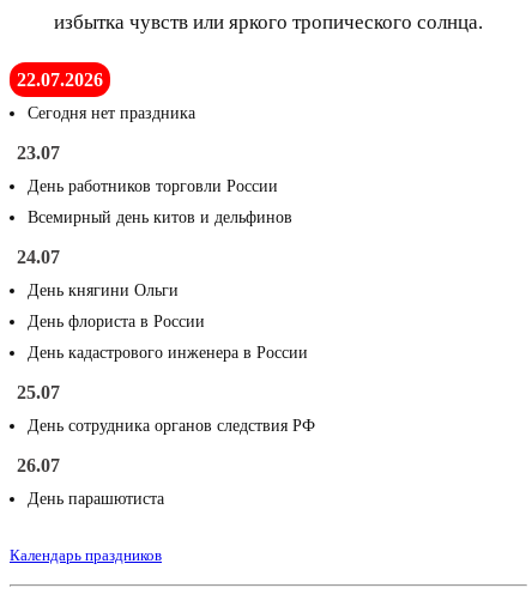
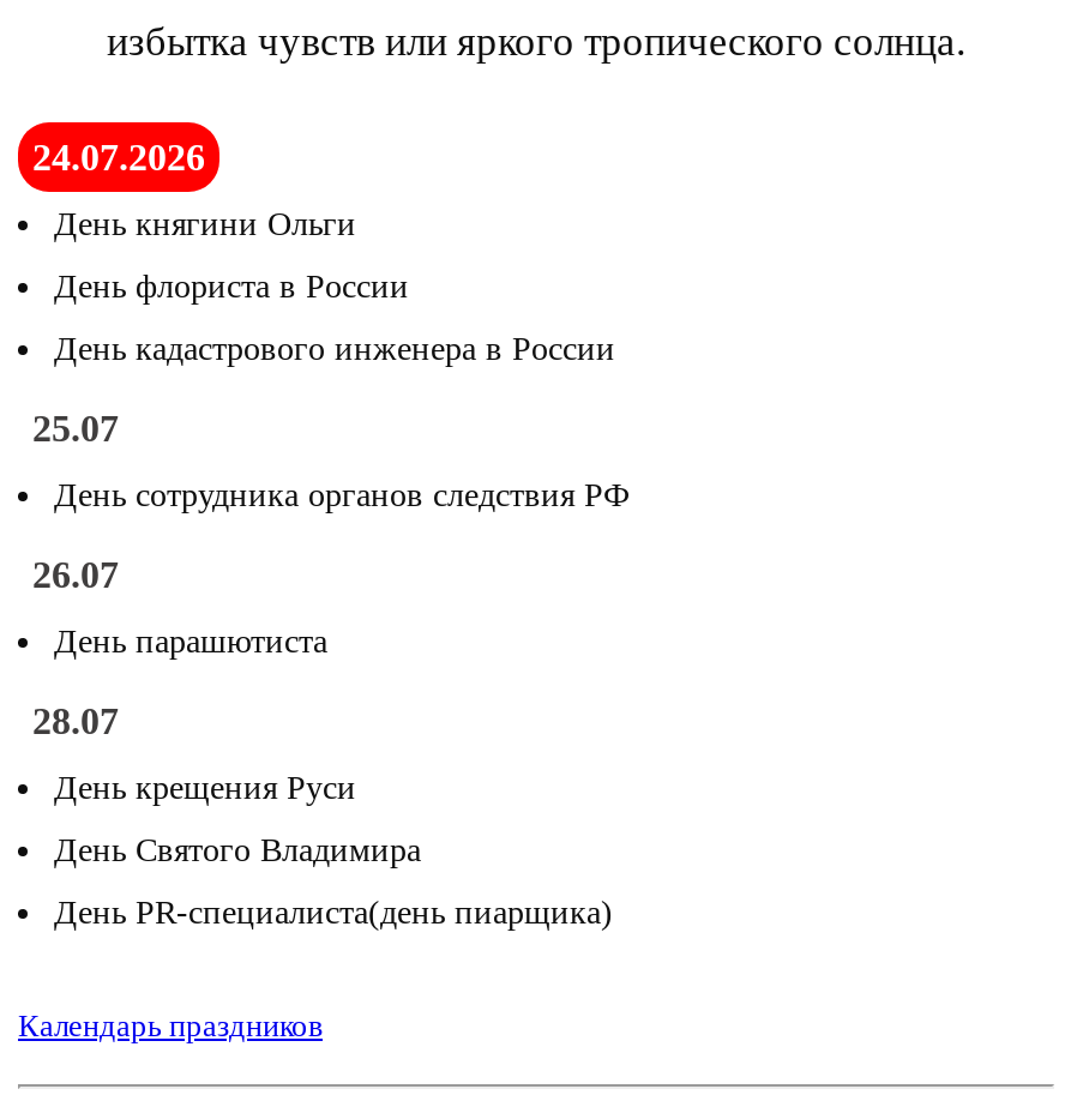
- 22.07.2026
- Сегодня нет праздника
- 23.07
- День работников торговли России
- Всемирный день китов и дельфинов
- 24.07
+ 24.07.2026

moved up: День княгини Ольги | День флориста в России | День кадастрового инженера в России | 25.07 | День сотрудника органов следствия РФ | 26.07 | День парашютиста

+ 28.07
+ День крещения Руси
+ День Святого Владимира
+ День PR-специалиста(день пиарщика)
